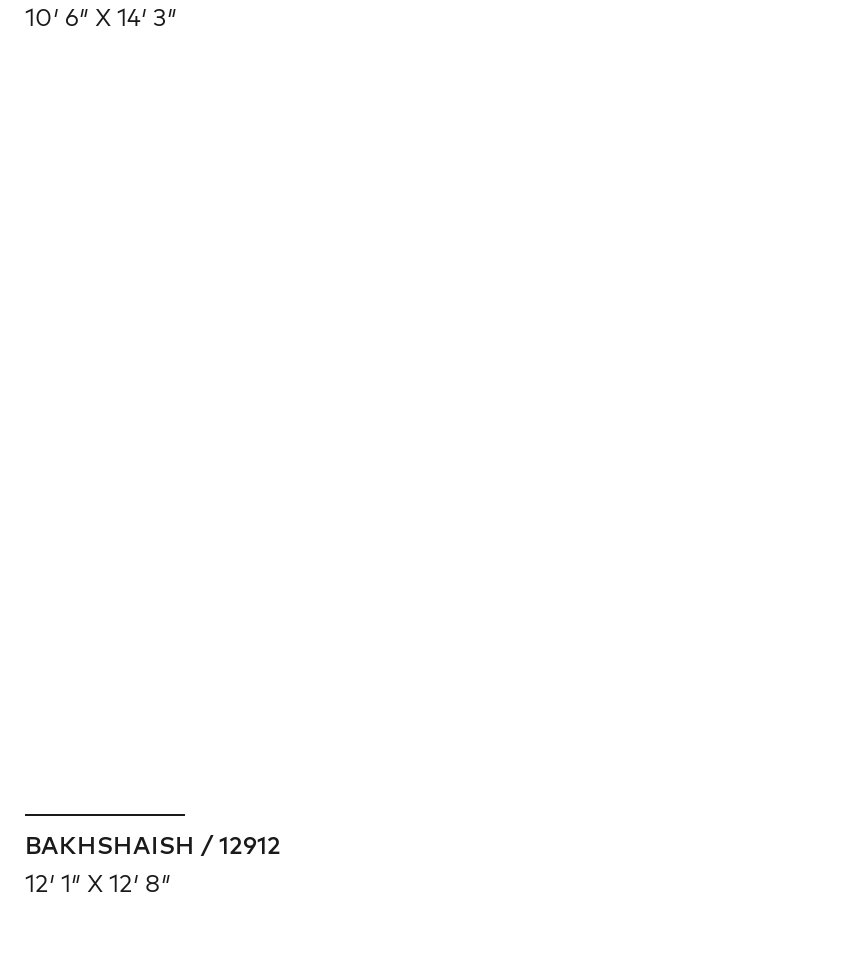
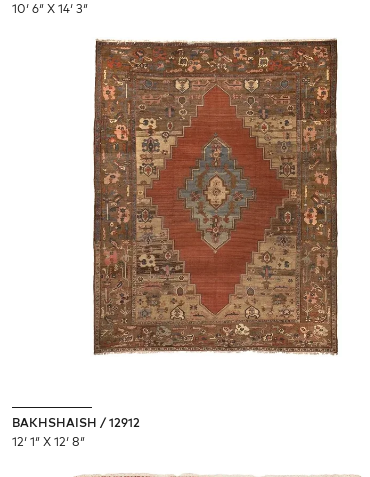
+ [image]
